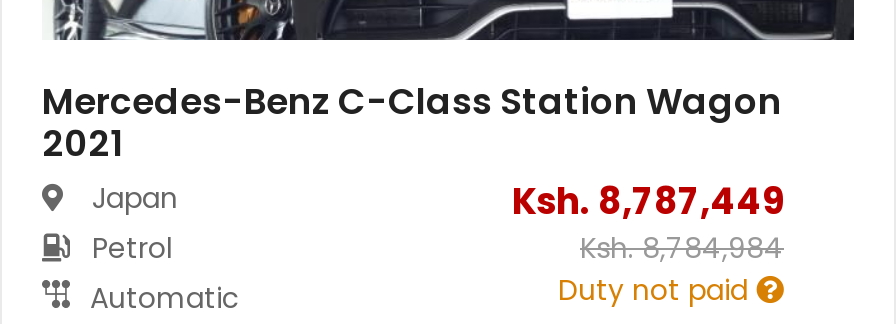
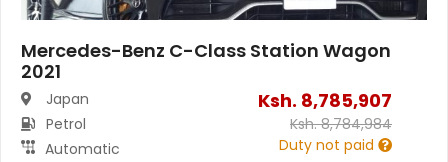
- Ksh. 8,787,449
+ Ksh. 8,785,907
